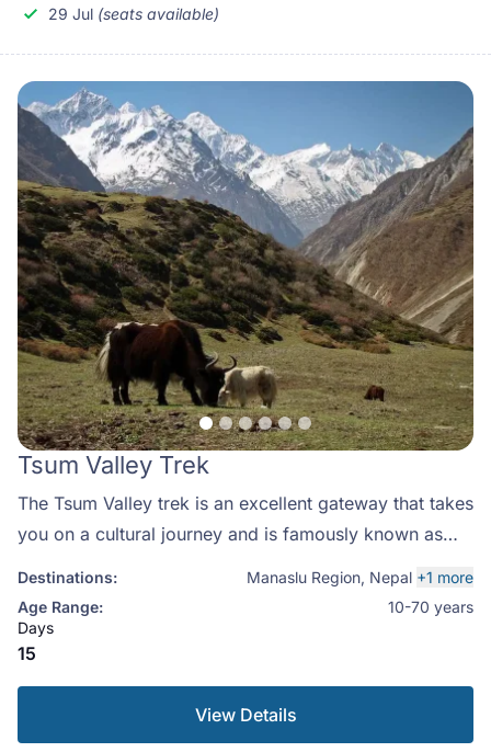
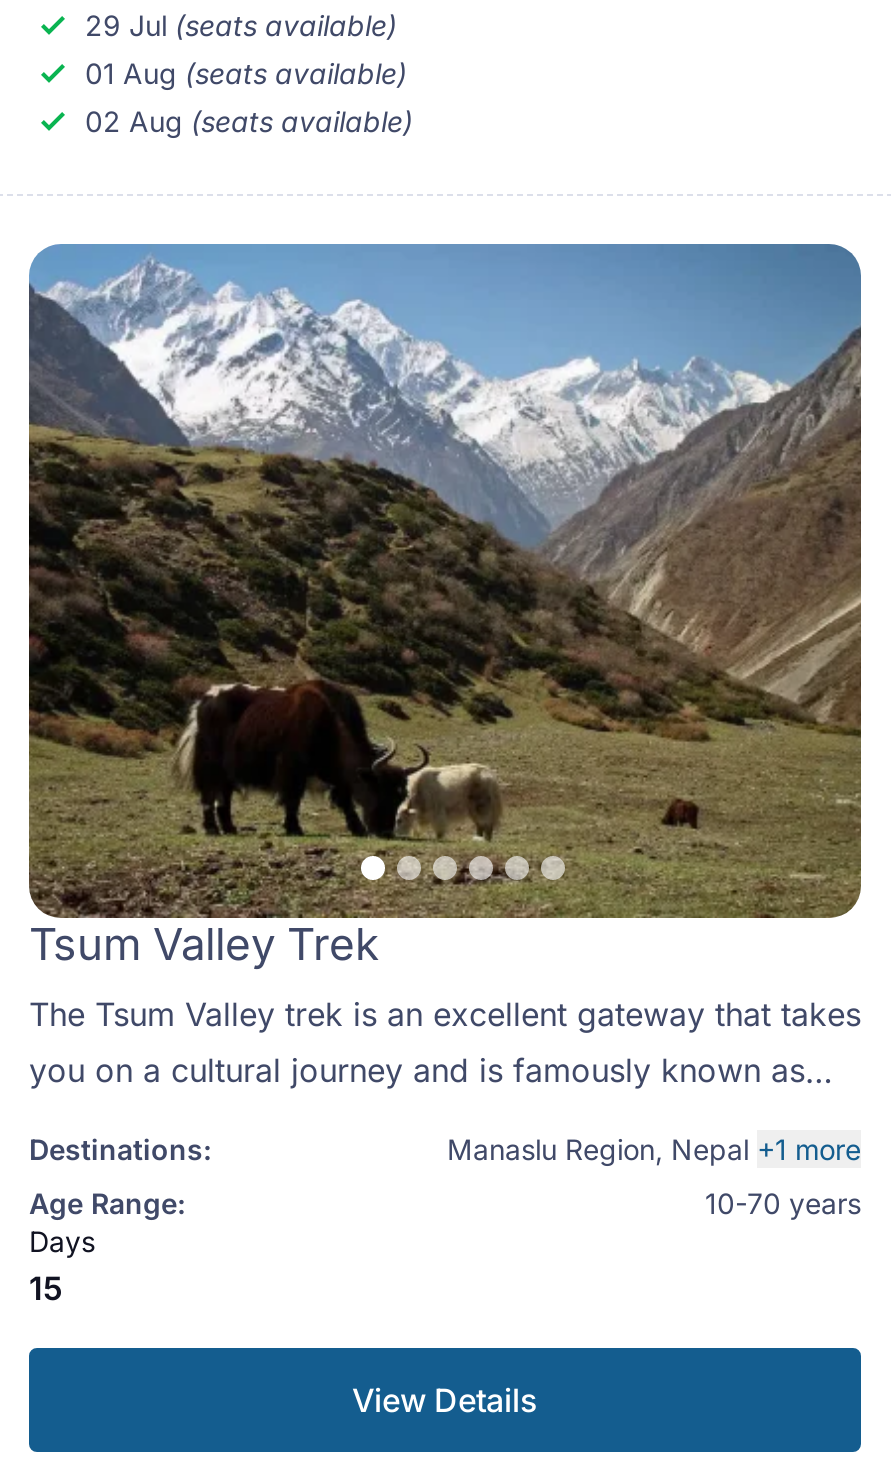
+ 01 Aug (seats available)
+ 02 Aug (seats available)
